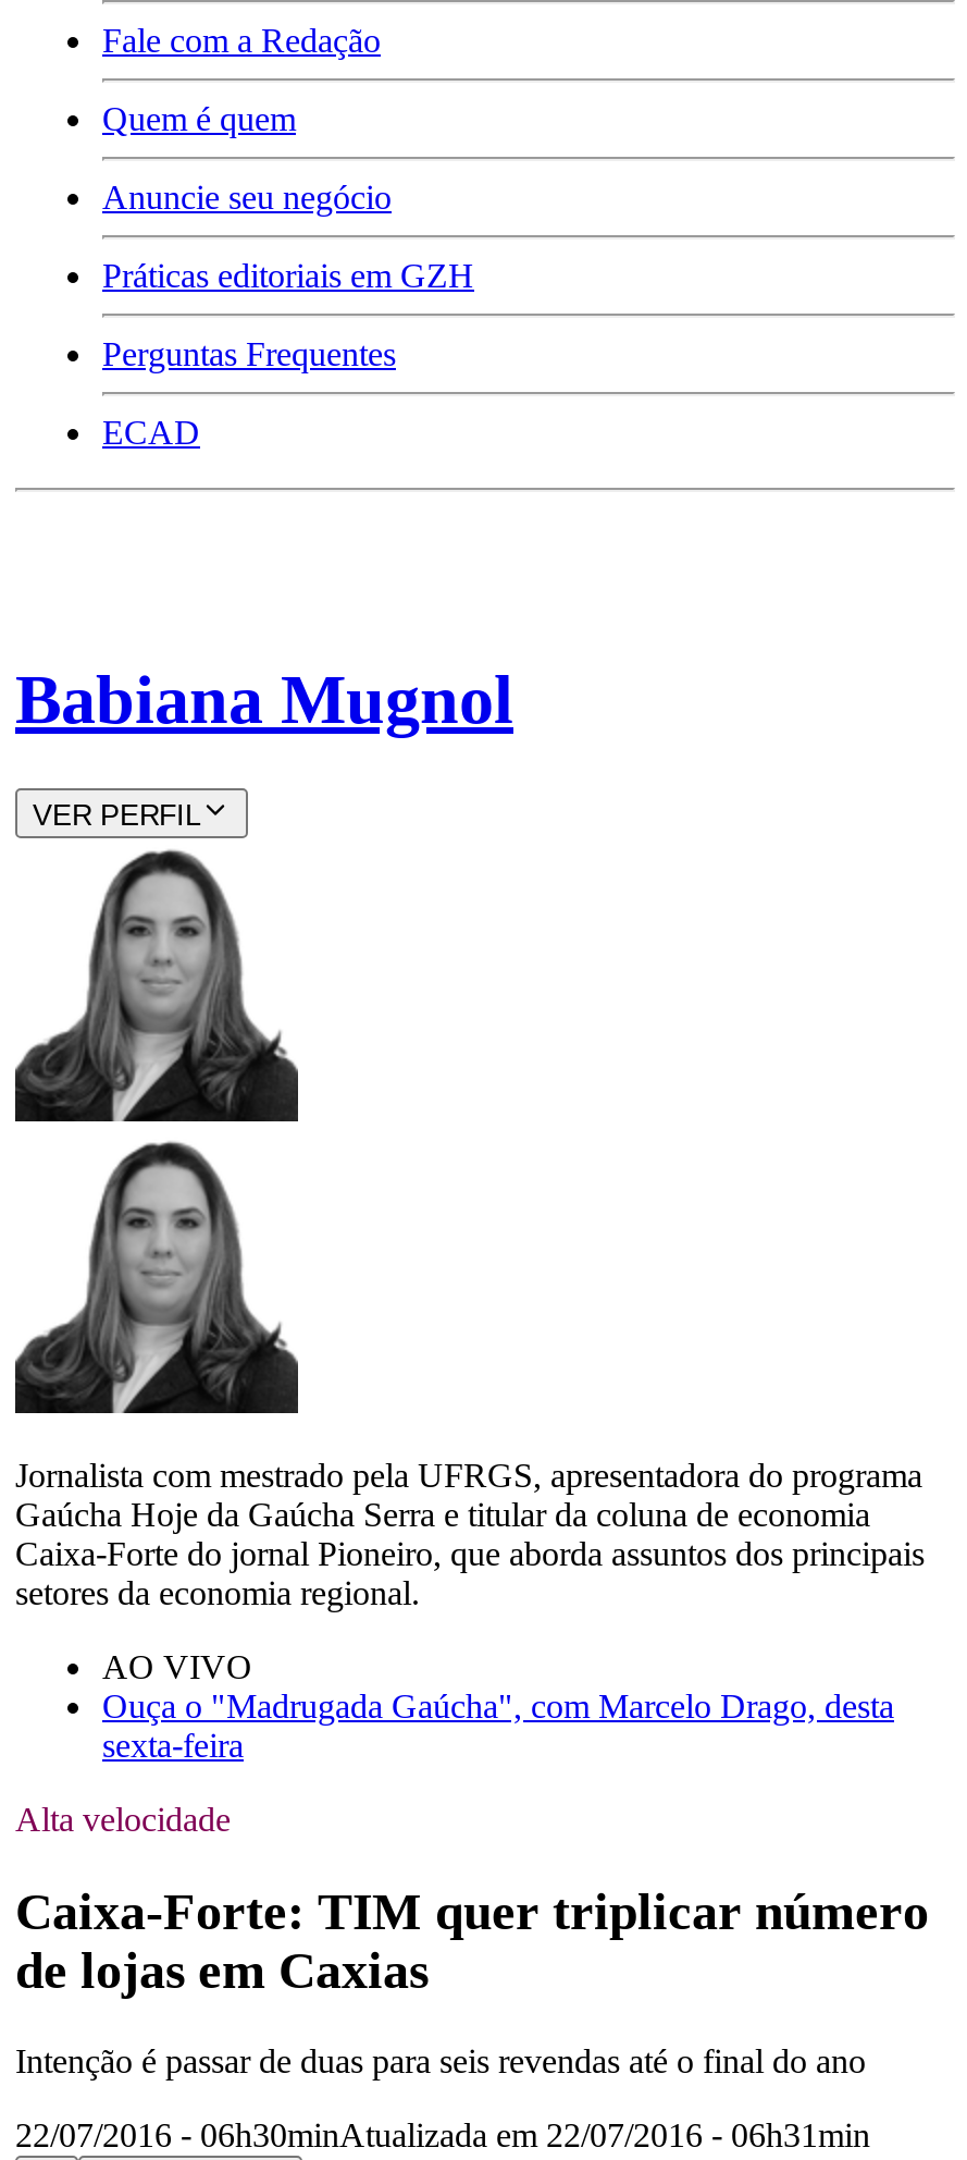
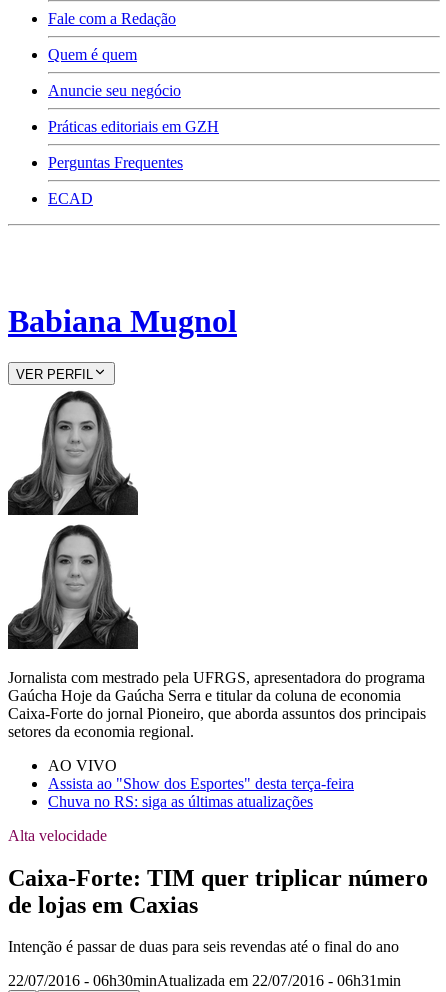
- Ouça o "Madrugada Gaúcha", com Marcelo Drago, desta
- sexta-feira
+ Assista ao "Show dos Esportes" desta terça-feira
+ Chuva no RS: siga as últimas atualizações
